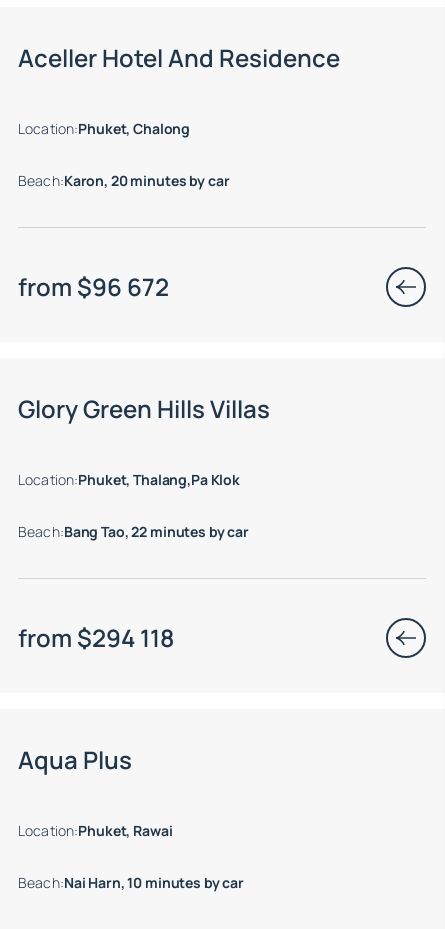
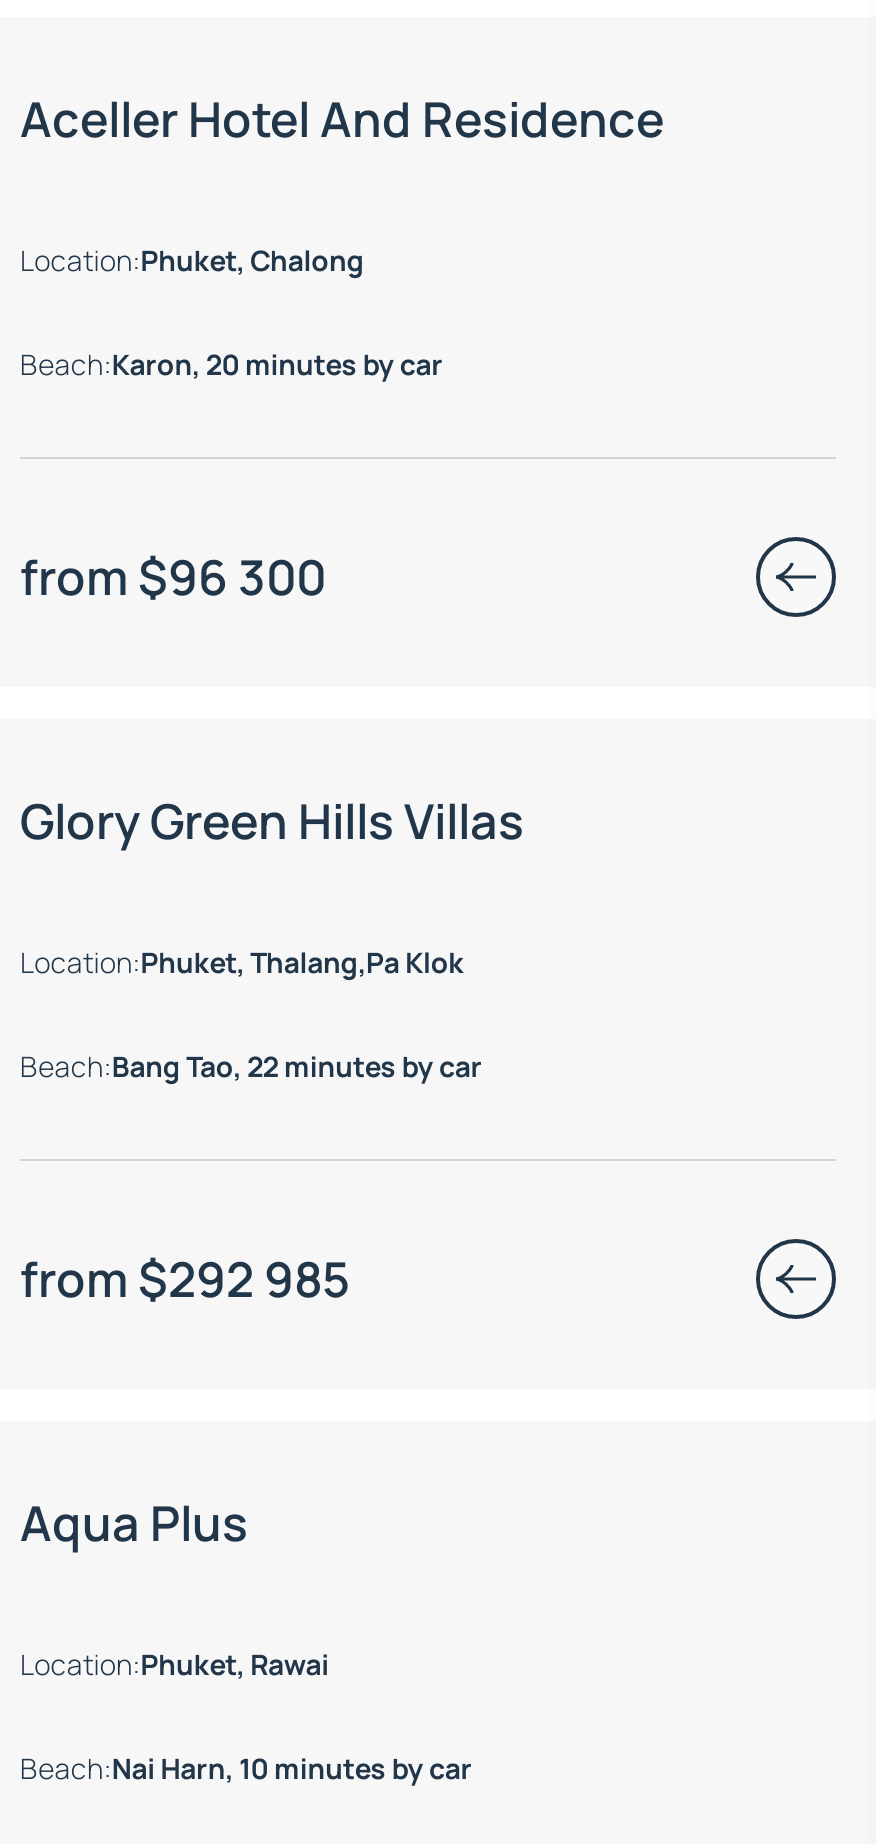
- from $96 672
+ from $96 300

- from $294 118
+ from $292 985
